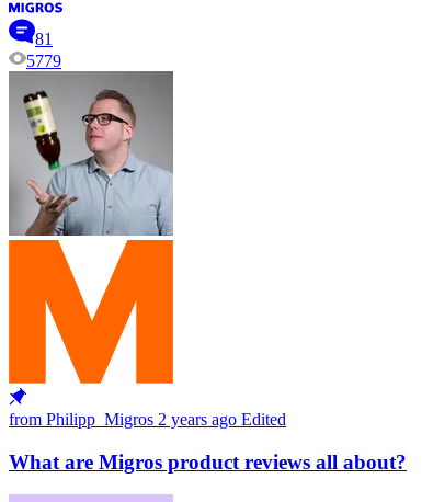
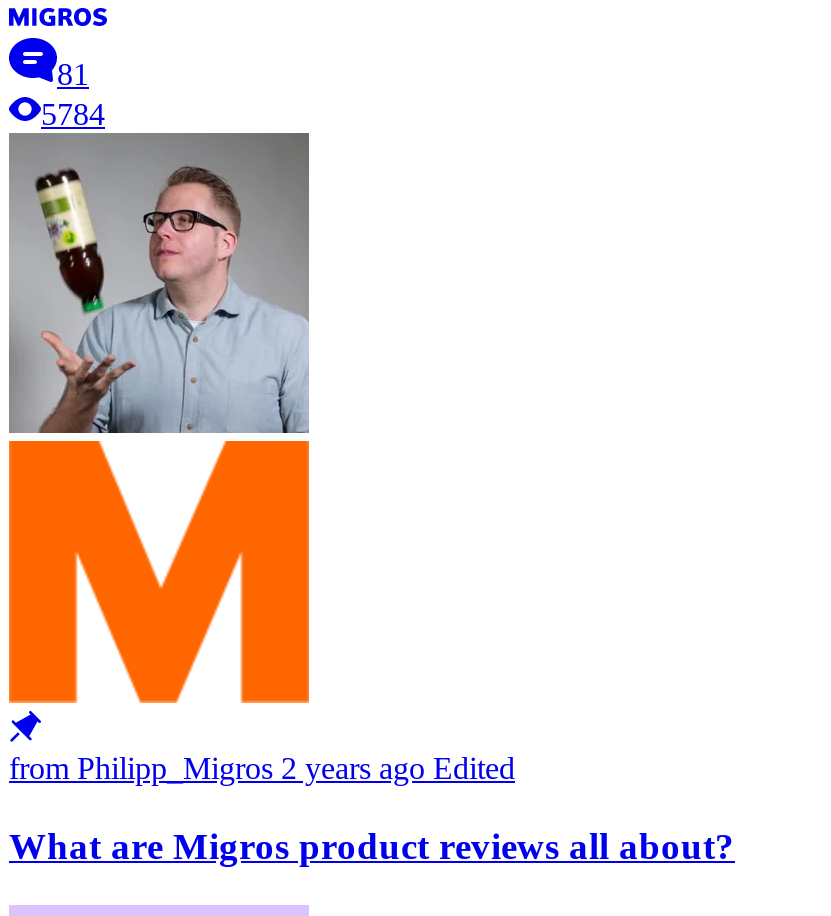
- 5779
+ 5784
